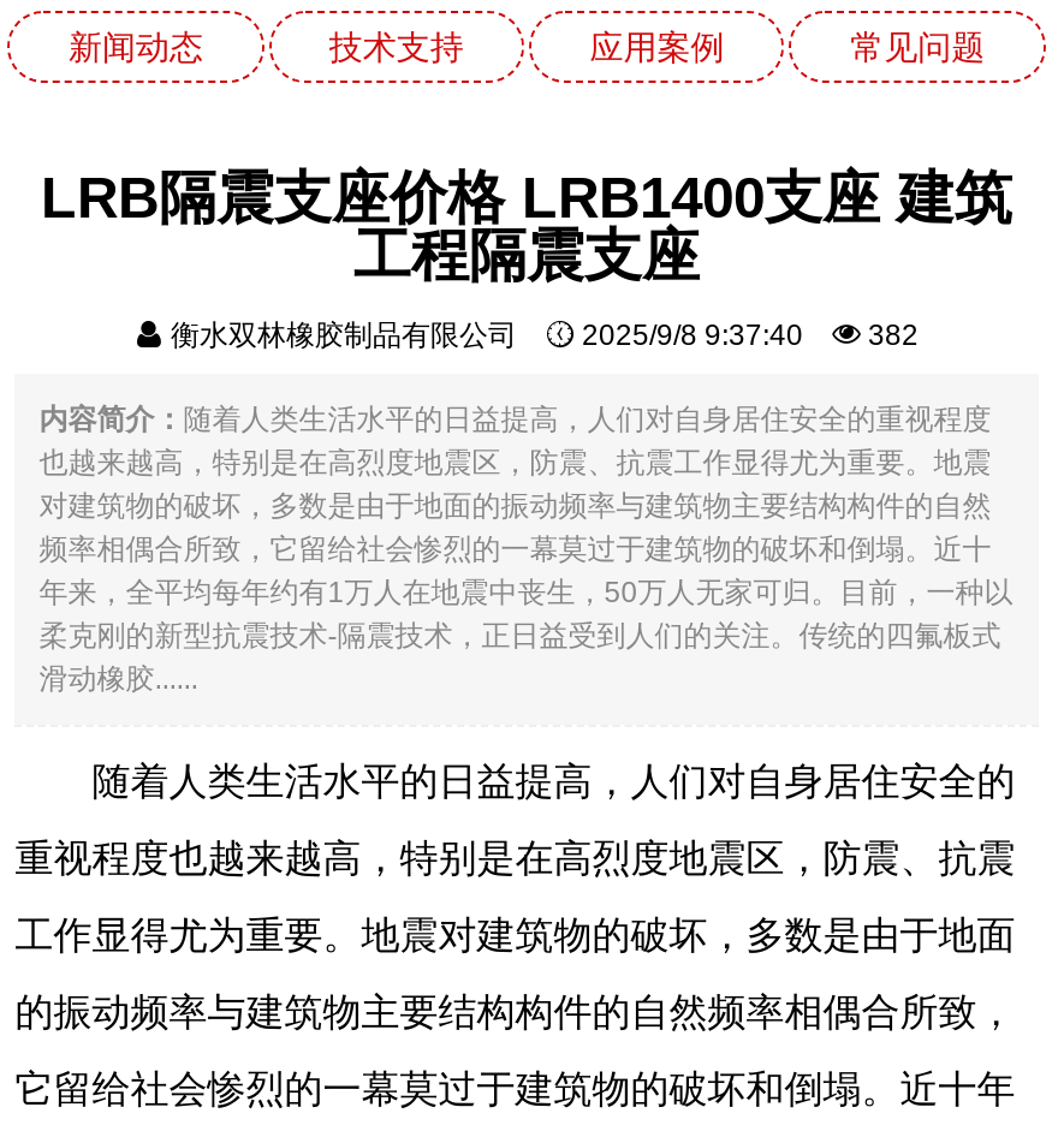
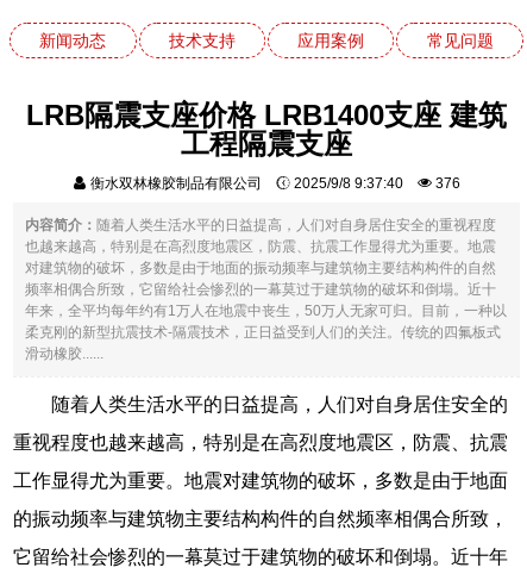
- 衡水双林橡胶制品有限公司 2025/9/8 9:37:40 382
+ 衡水双林橡胶制品有限公司 2025/9/8 9:37:40 376
